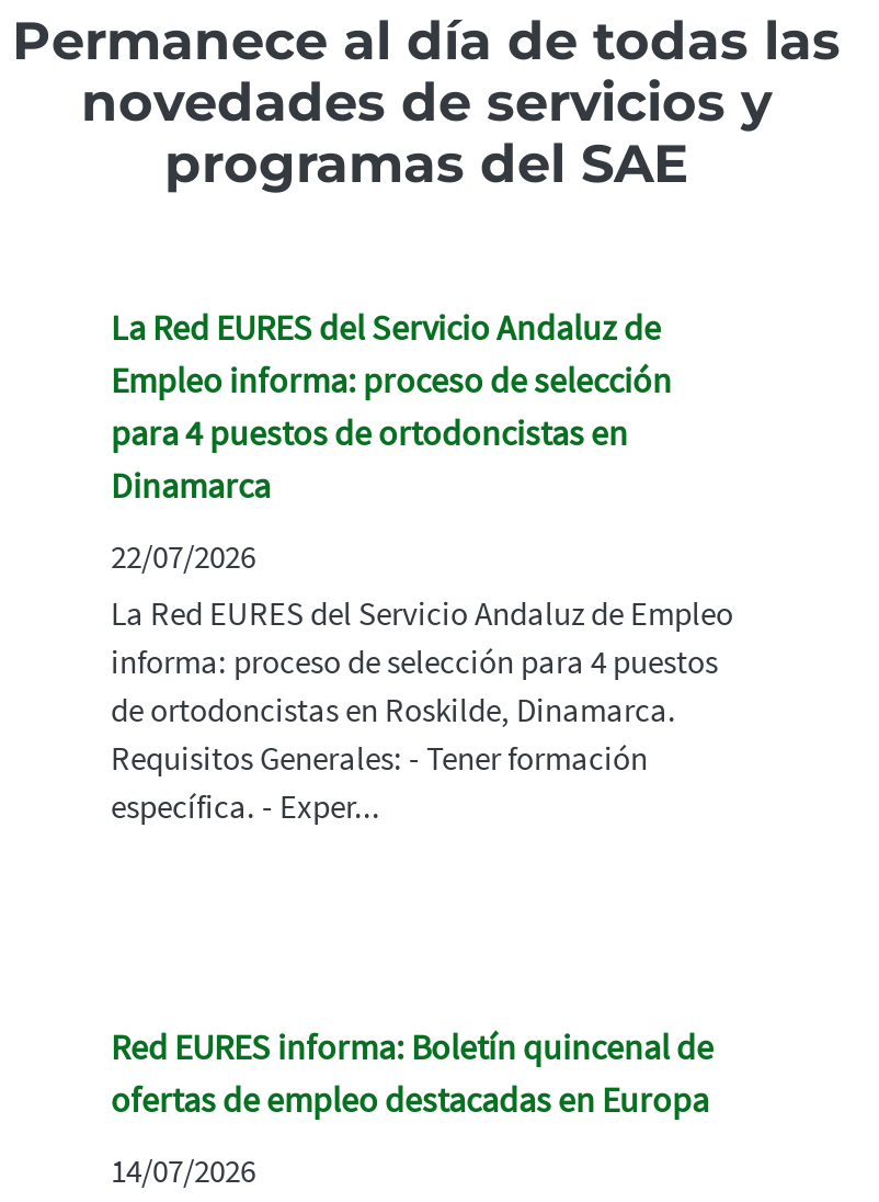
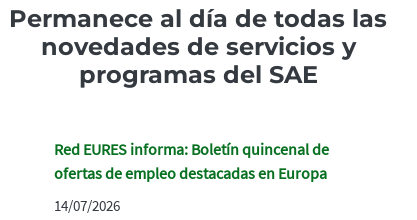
- La Red EURES del Servicio Andaluz de
- Empleo informa: proceso de selección
- para 4 puestos de ortodoncistas en
- Dinamarca
- 22/07/2026
- La Red EURES del Servicio Andaluz de Empleo
- informa: proceso de selección para 4 puestos
- de ortodoncistas en Roskilde, Dinamarca.
- Requisitos Generales: - Tener formación
- específica. - Exper...
